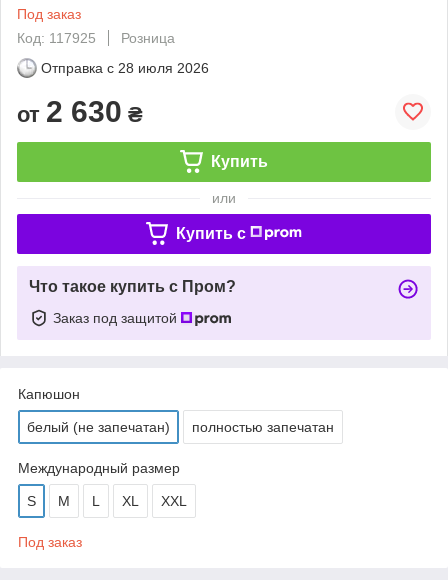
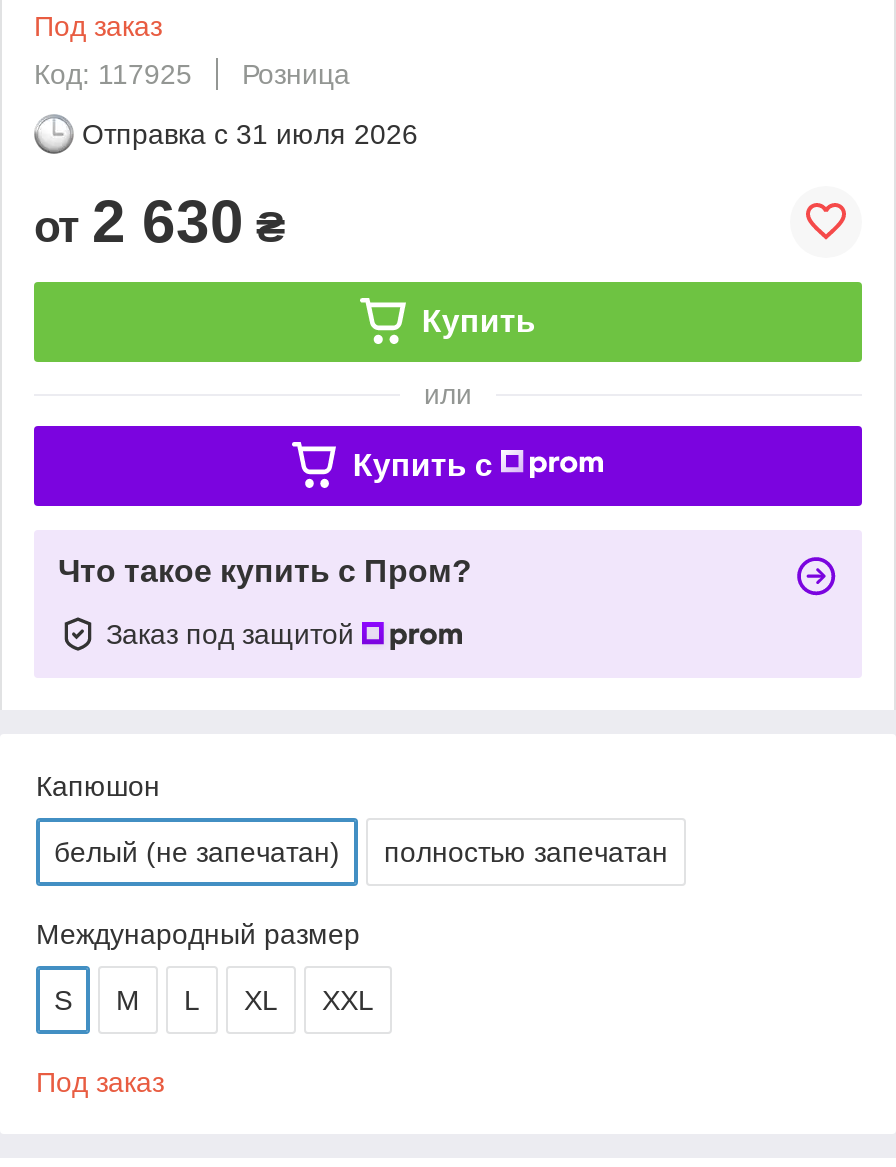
- Отправка с 28 июля 2026
+ Отправка с 31 июля 2026
